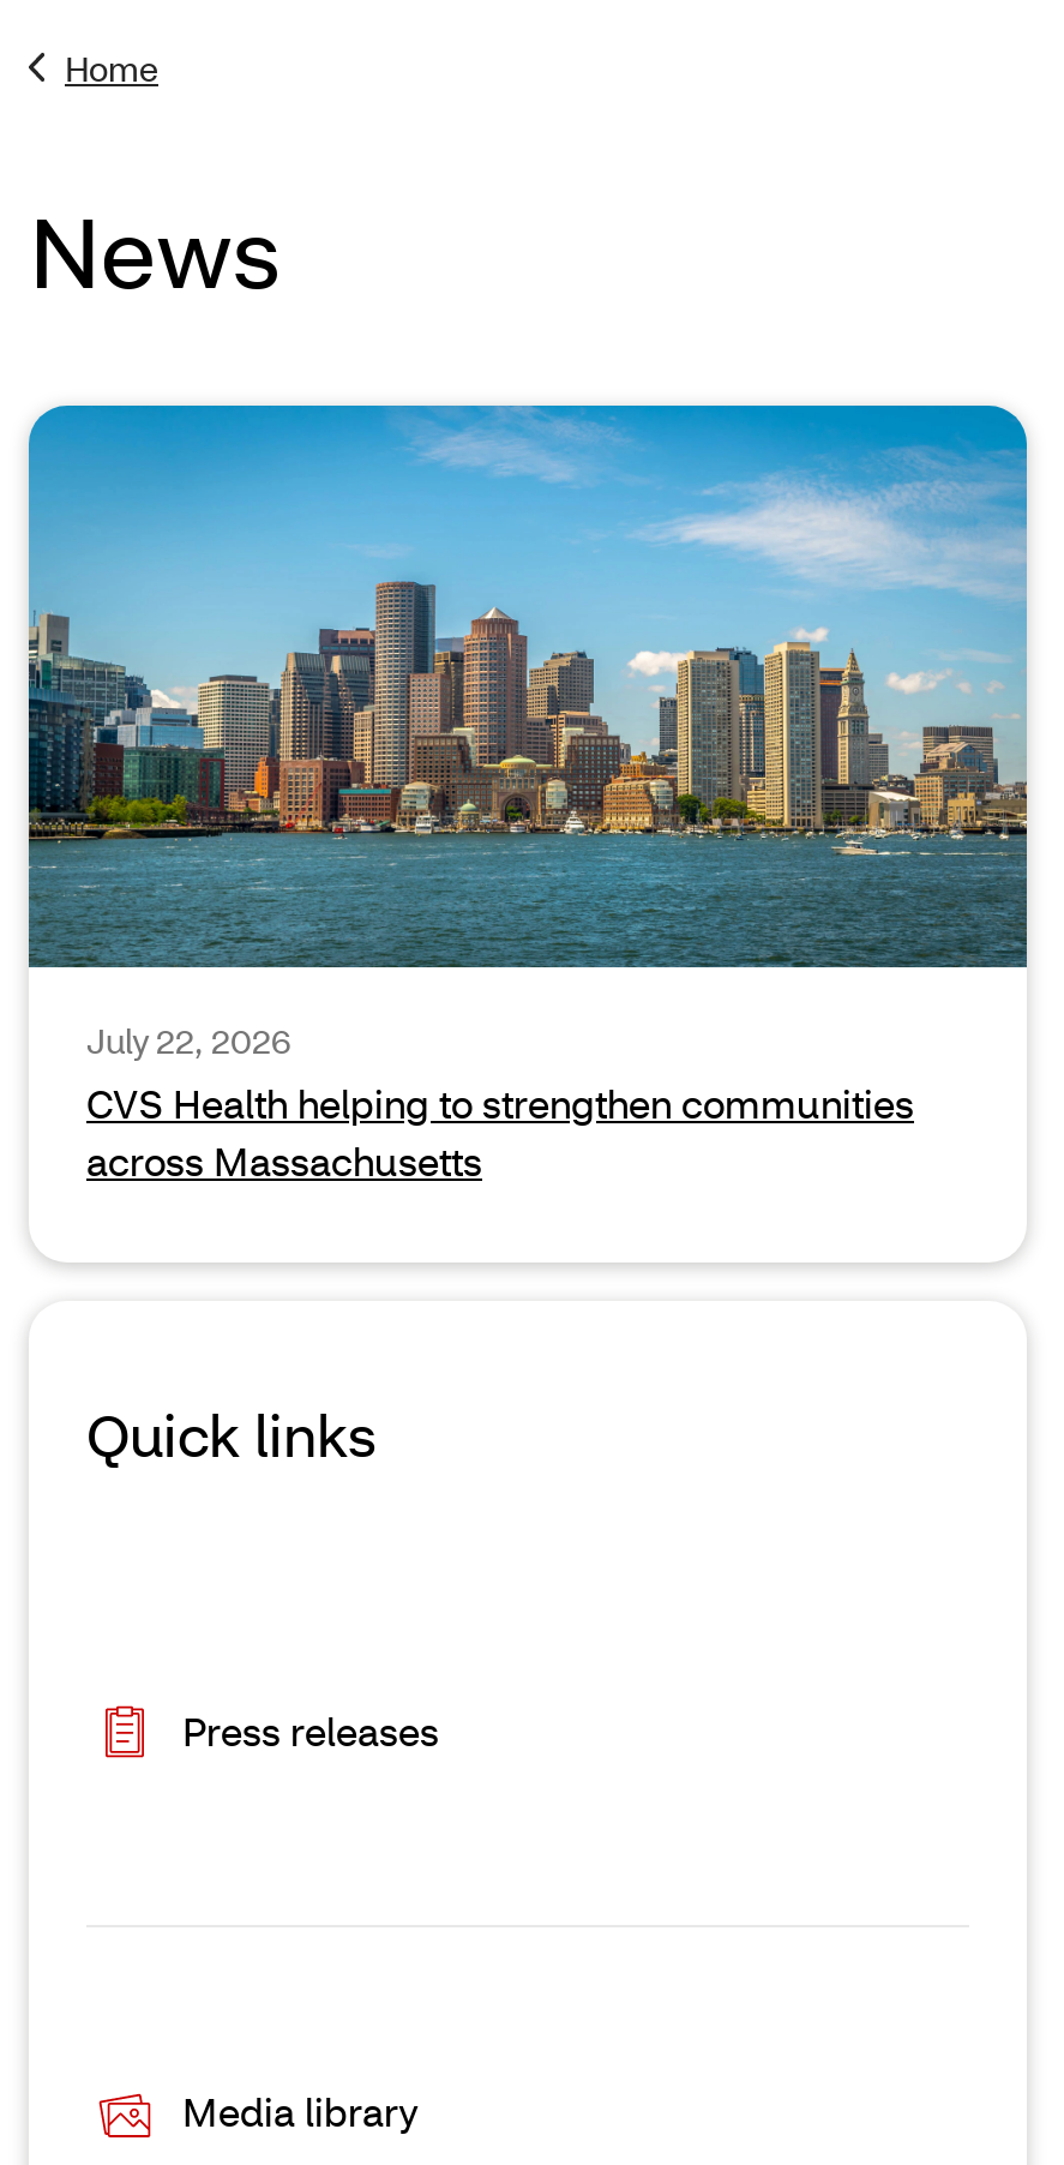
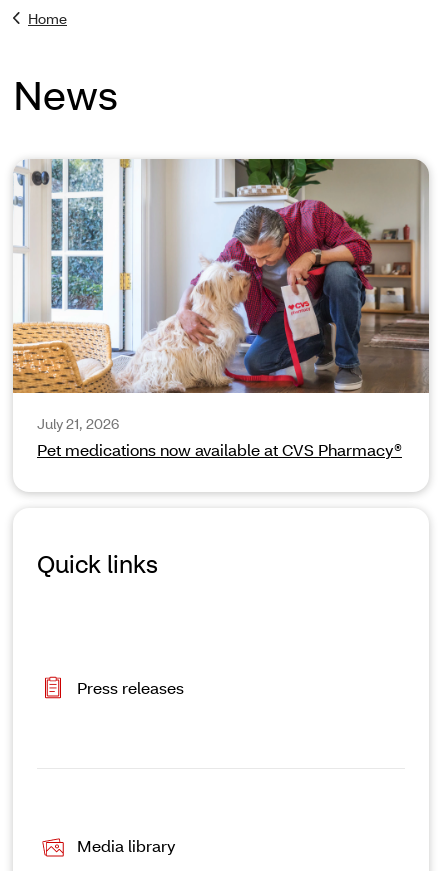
- [image]
- July 22, 2026
- CVS Health helping to strengthen communities
- across Massachusetts
+ [image]
+ July 21, 2026
+ Pet medications now available at CVS Pharmacy®
